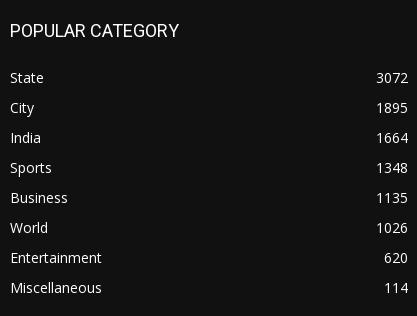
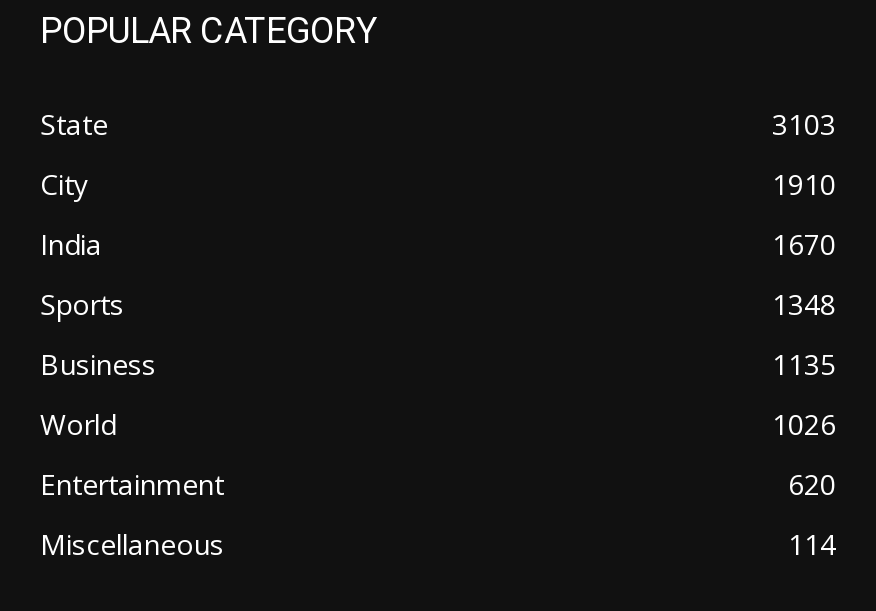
- 3072
+ 3103

- 1895
+ 1910

- 1664
+ 1670
